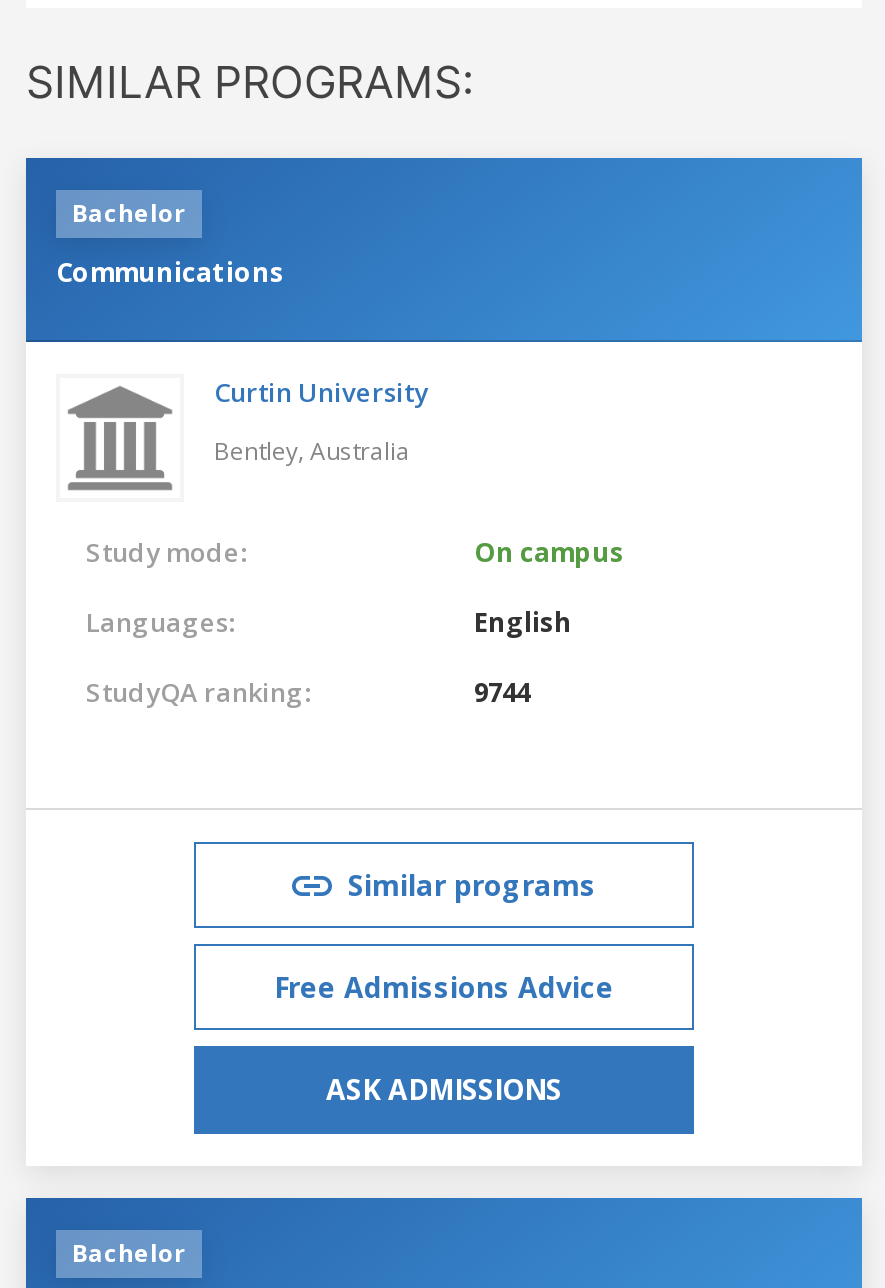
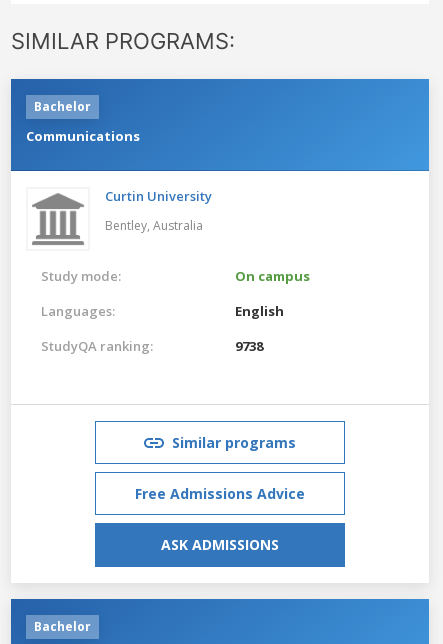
- 9744
+ 9738
